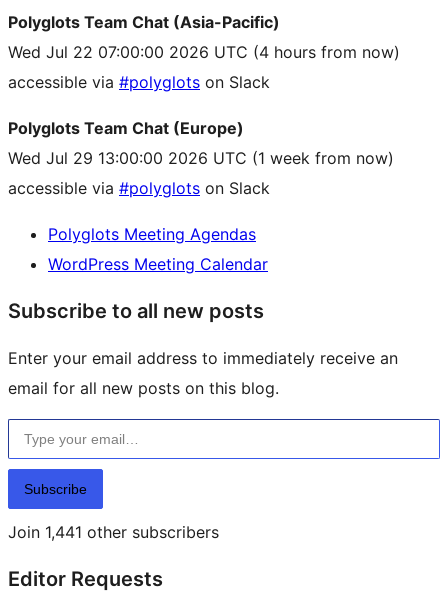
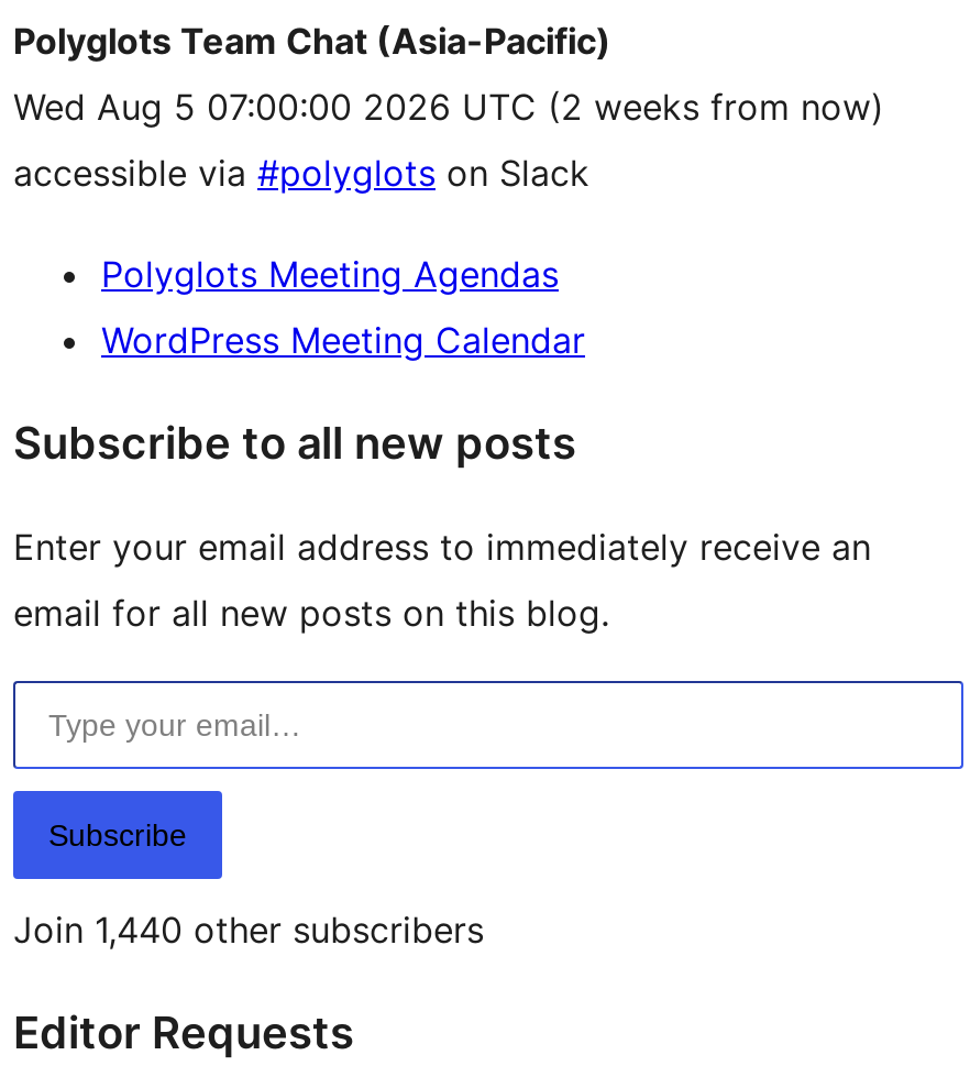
- Wed Jul 22 07:00:00 2026 UTC (4 hours from now)
- accessible via #polyglots on Slack
- Polyglots Team Chat (Europe)
- Wed Jul 29 13:00:00 2026 UTC (1 week from now)
+ Wed Aug 5 07:00:00 2026 UTC (2 weeks from now)

- Join 1,441 other subscribers
+ Join 1,440 other subscribers
